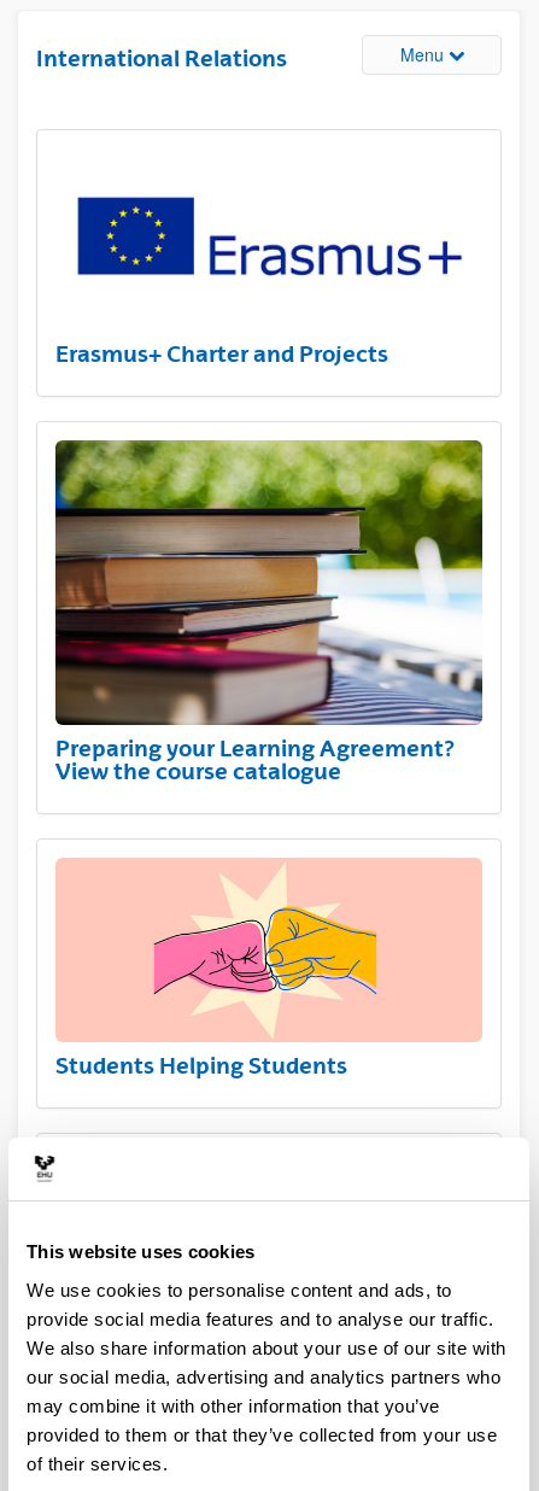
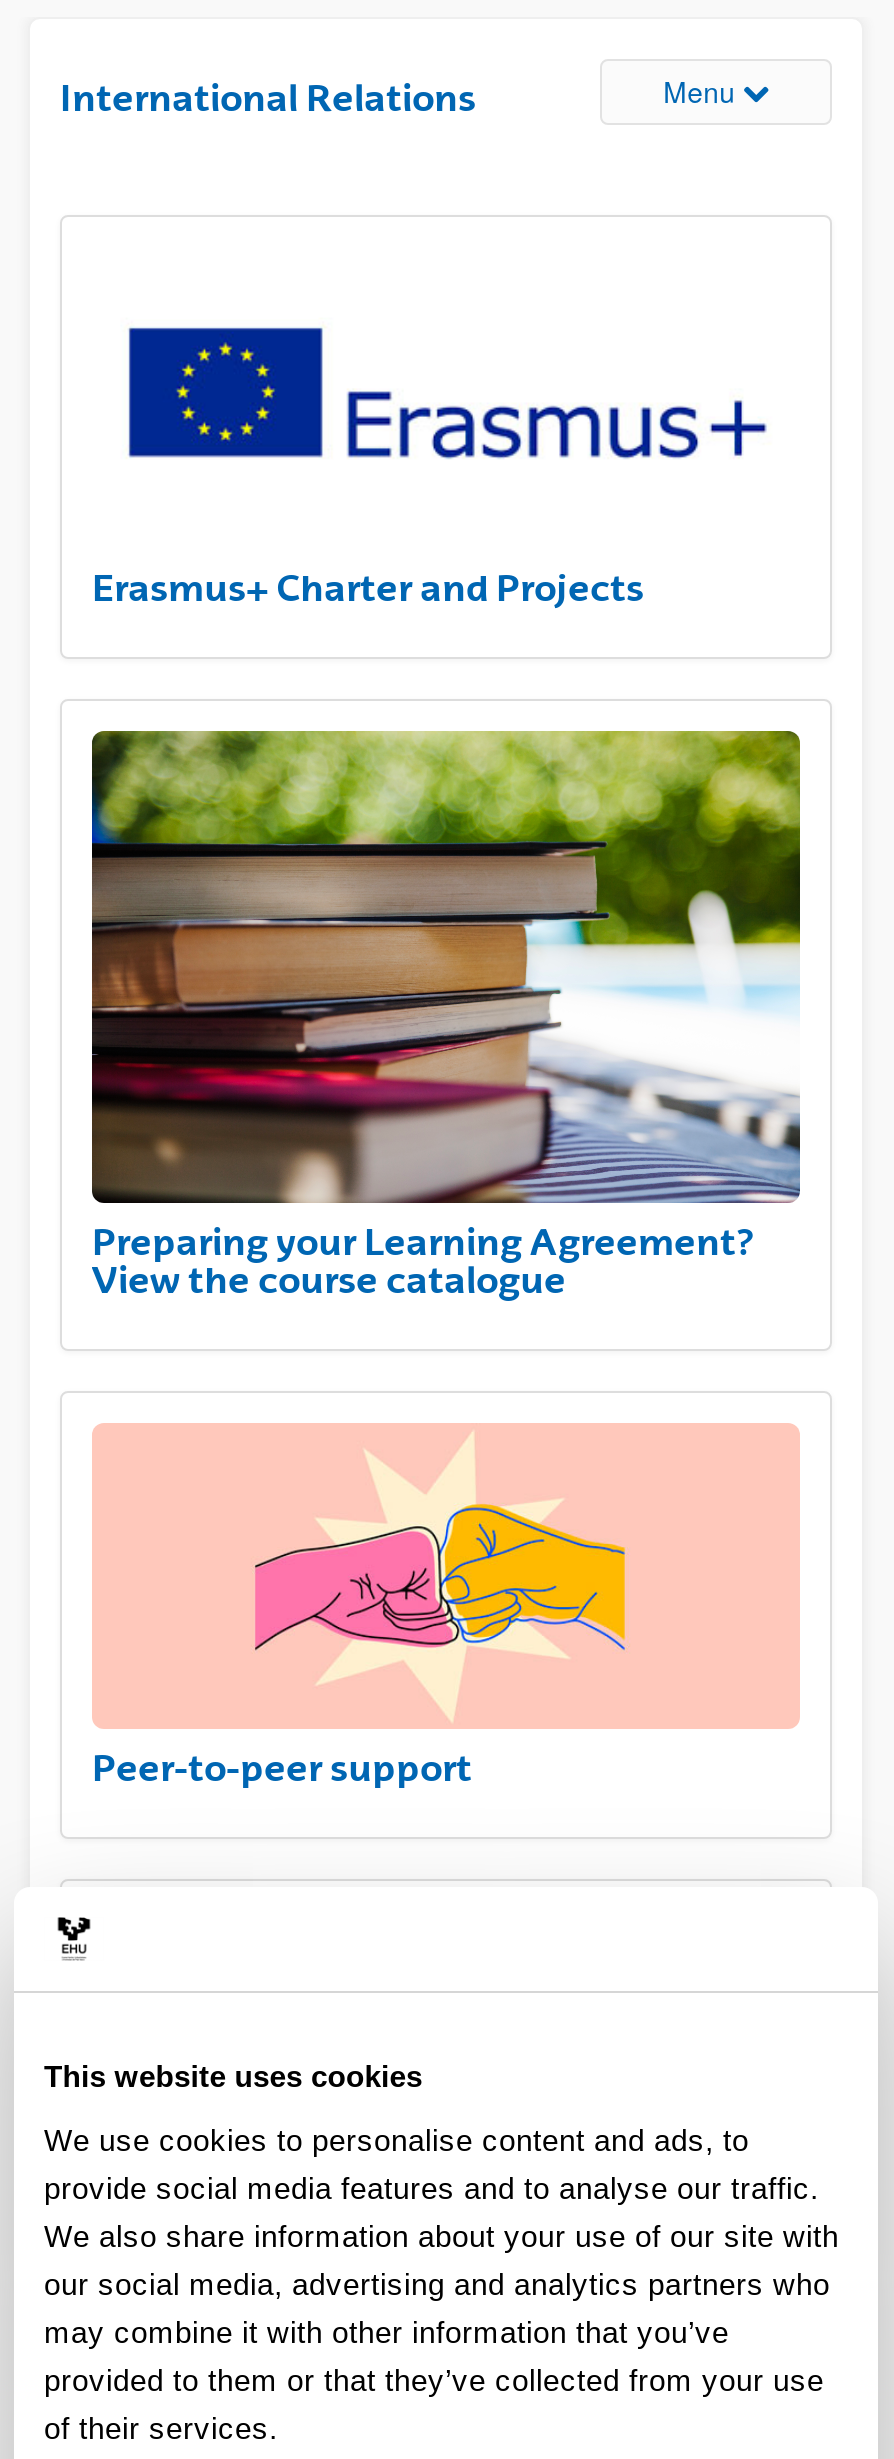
- Students Helping Students
+ Peer-to-peer support
